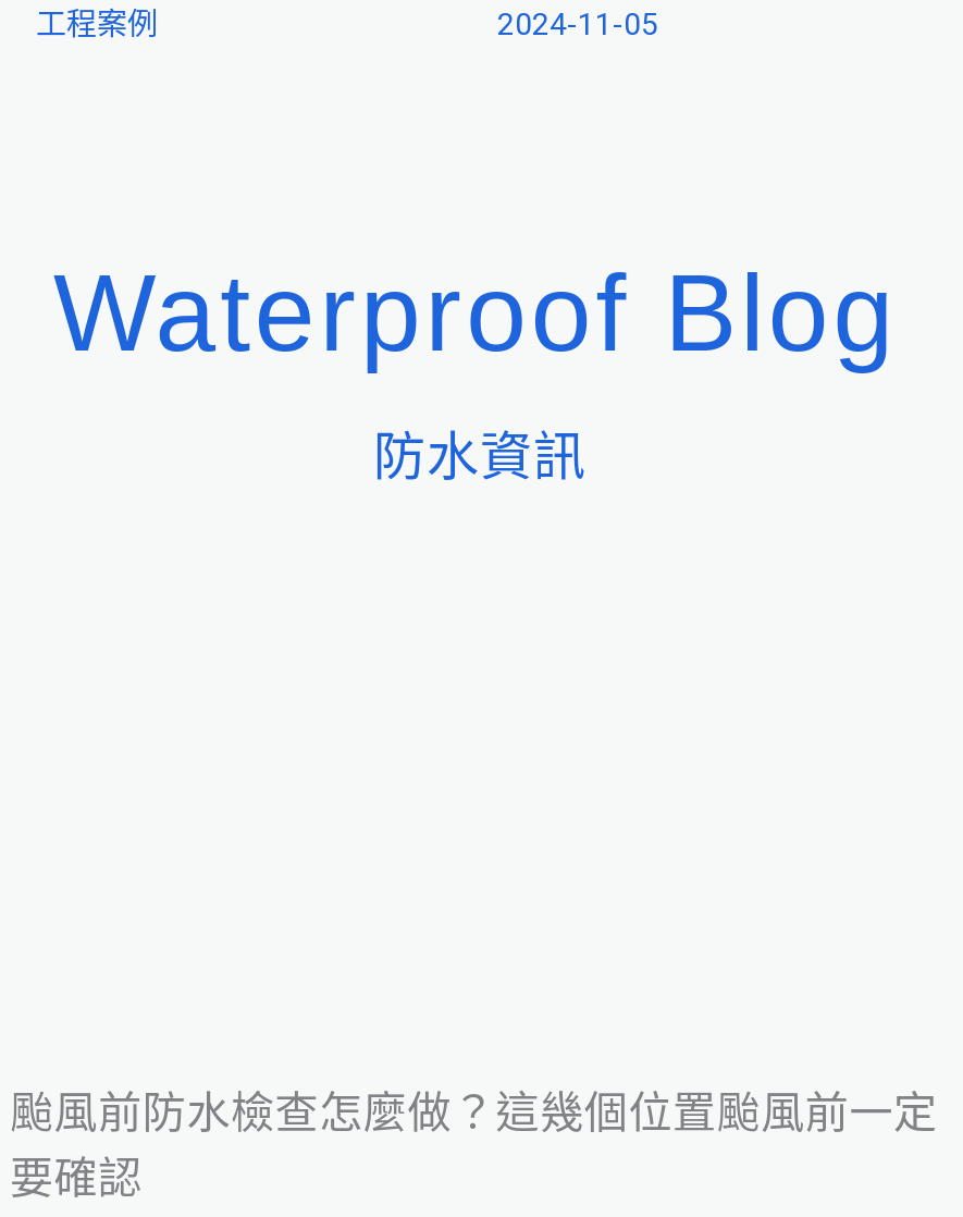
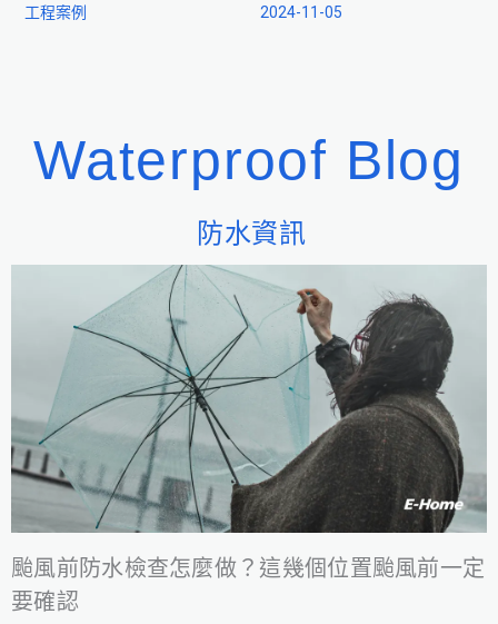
+ [image]
